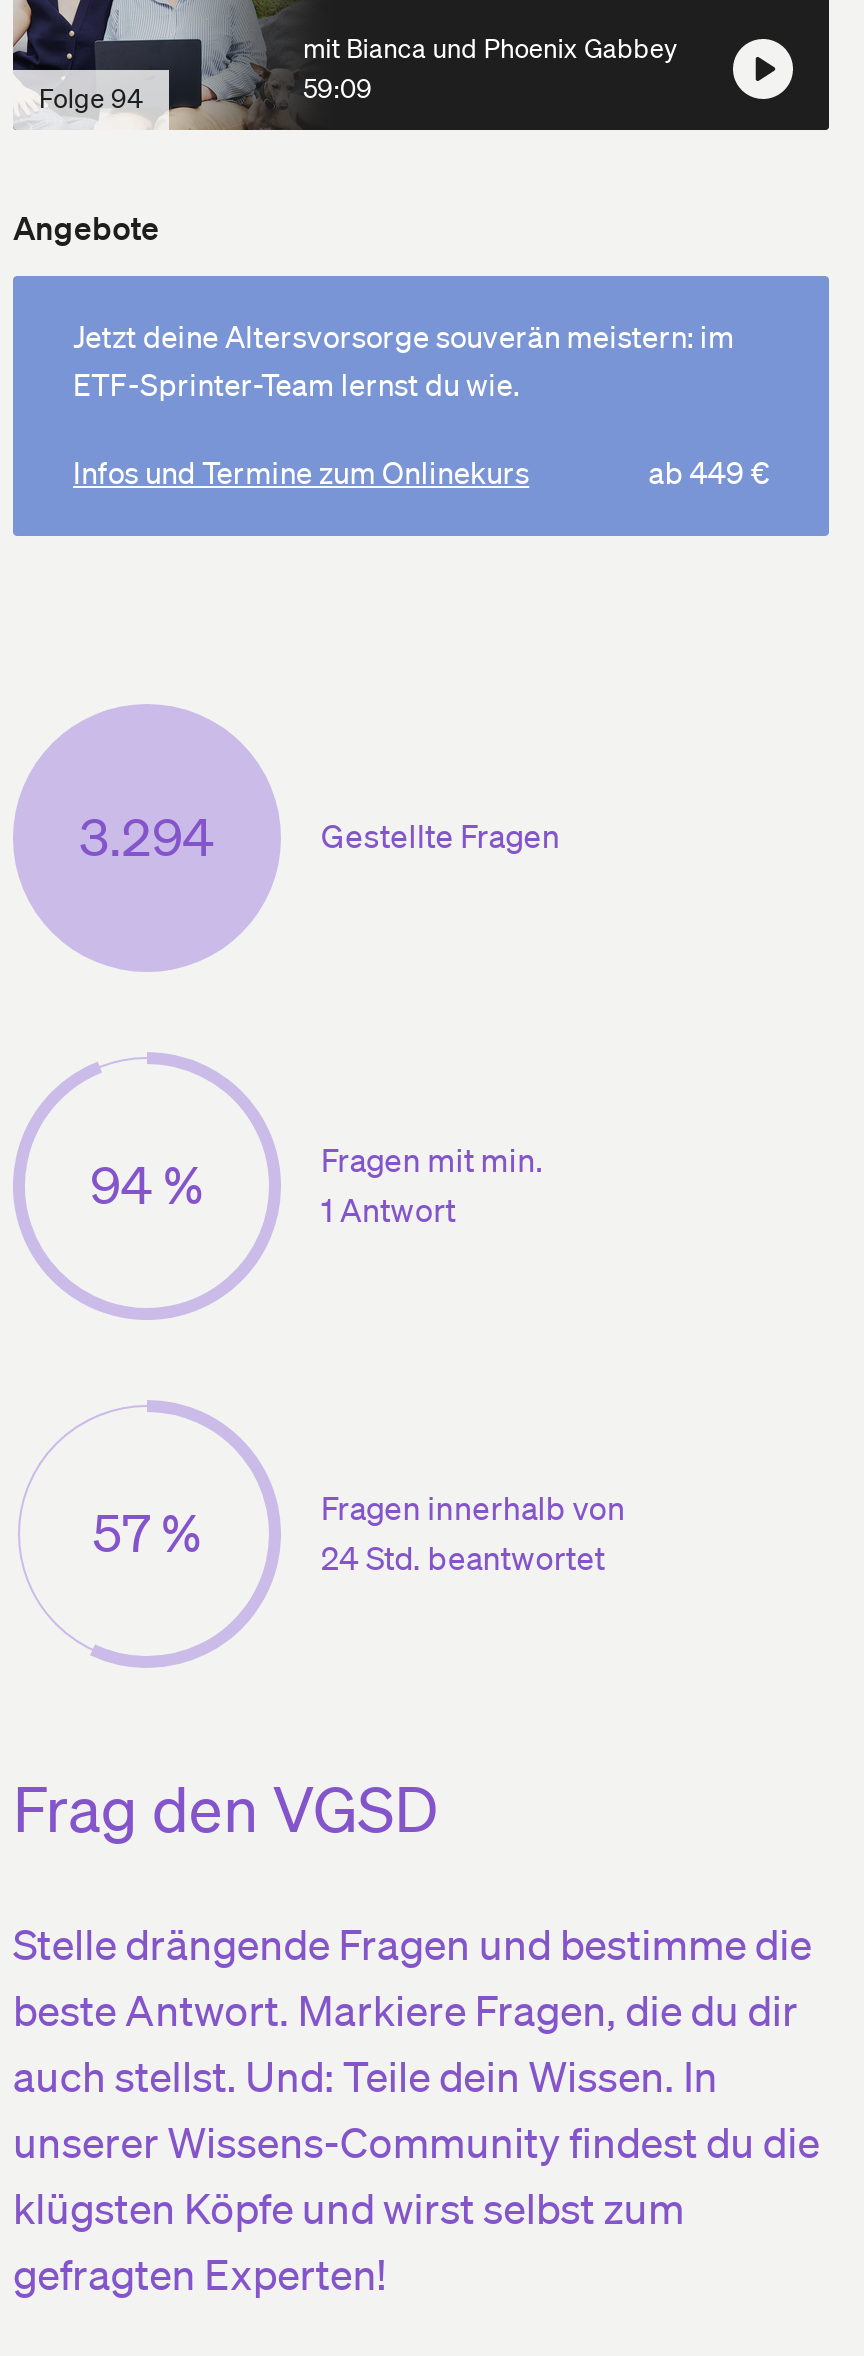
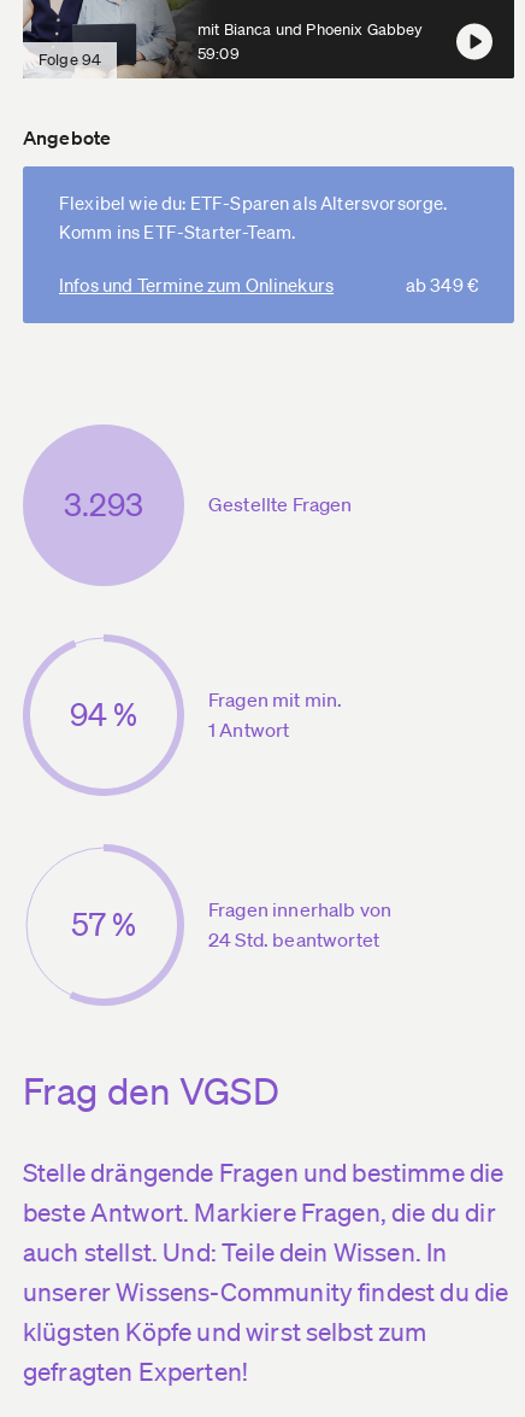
- Jetzt deine Altersvorsorge souverän meistern: im
- ETF-Sprinter-Team lernst du wie.
+ Flexibel wie du: ETF-Sparen als Altersvorsorge.
+ Komm ins ETF-Starter-Team.

- ab 449 €
+ ab 349 €

- 3.294
+ 3.293
